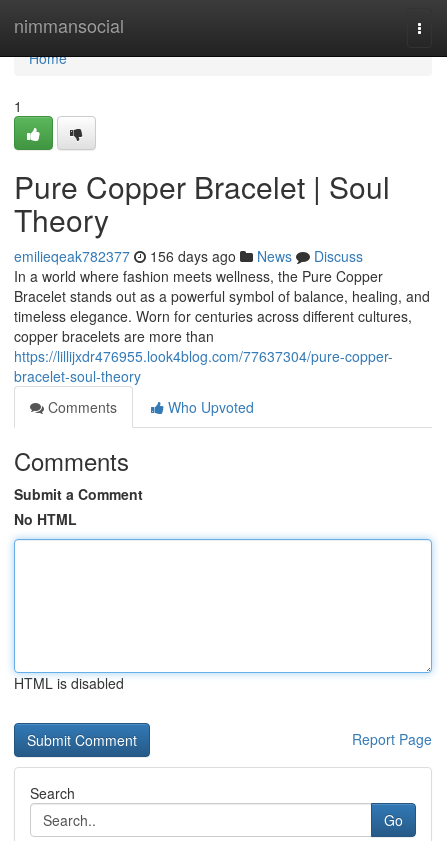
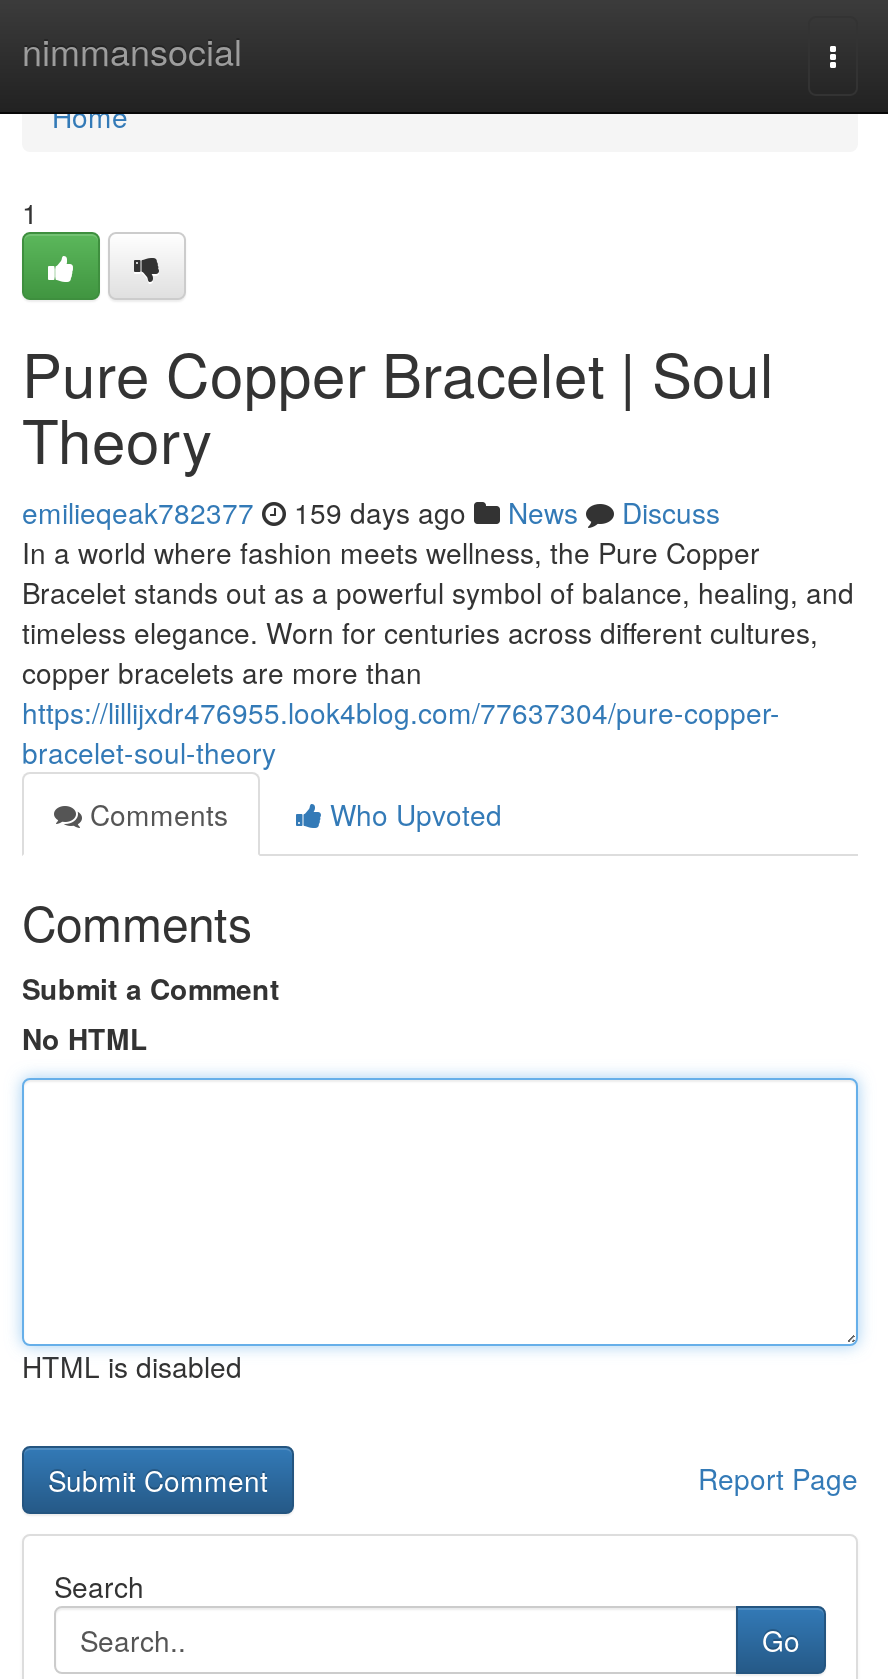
- emilieqeak782377 156 days ago News Discuss
+ emilieqeak782377 159 days ago News Discuss
